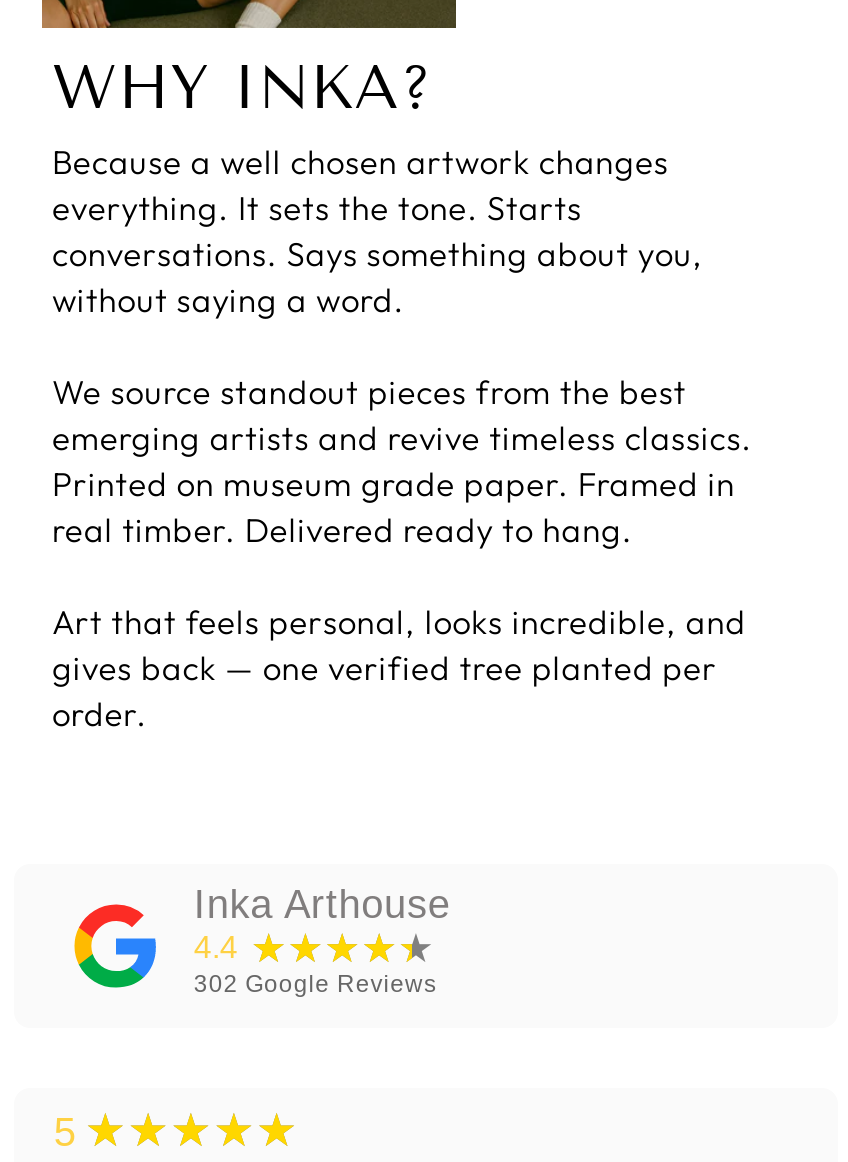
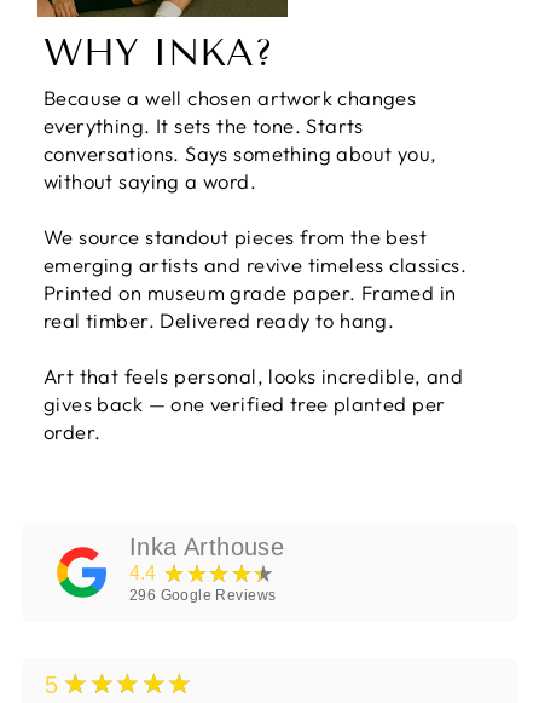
- 302 Google Reviews
+ 296 Google Reviews
